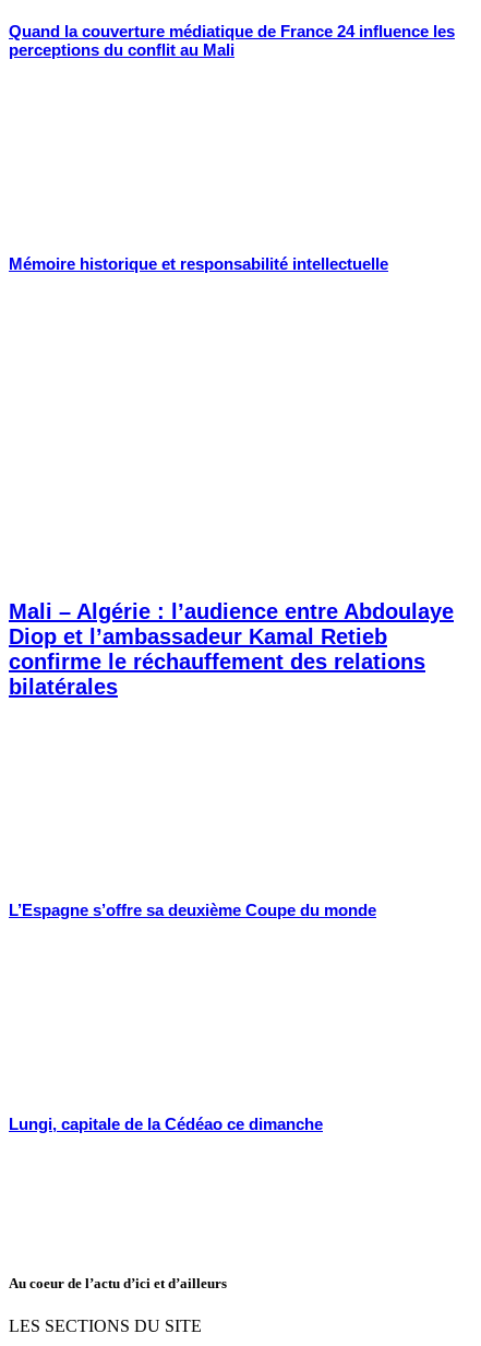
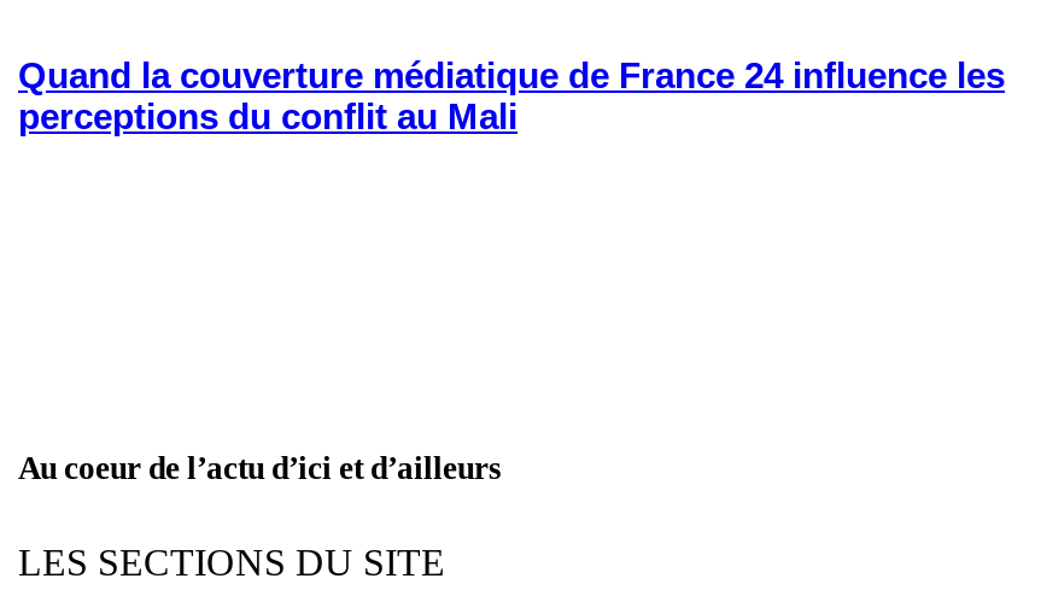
- Mémoire historique et responsabilité intellectuelle

- Mali – Algérie : l’audience entre Abdoulaye
- Diop et l’ambassadeur Kamal Retieb
- confirme le réchauffement des relations
- bilatérales

- L’Espagne s’offre sa deuxième Coupe du monde

- Lungi, capitale de la Cédéao ce dimanche
